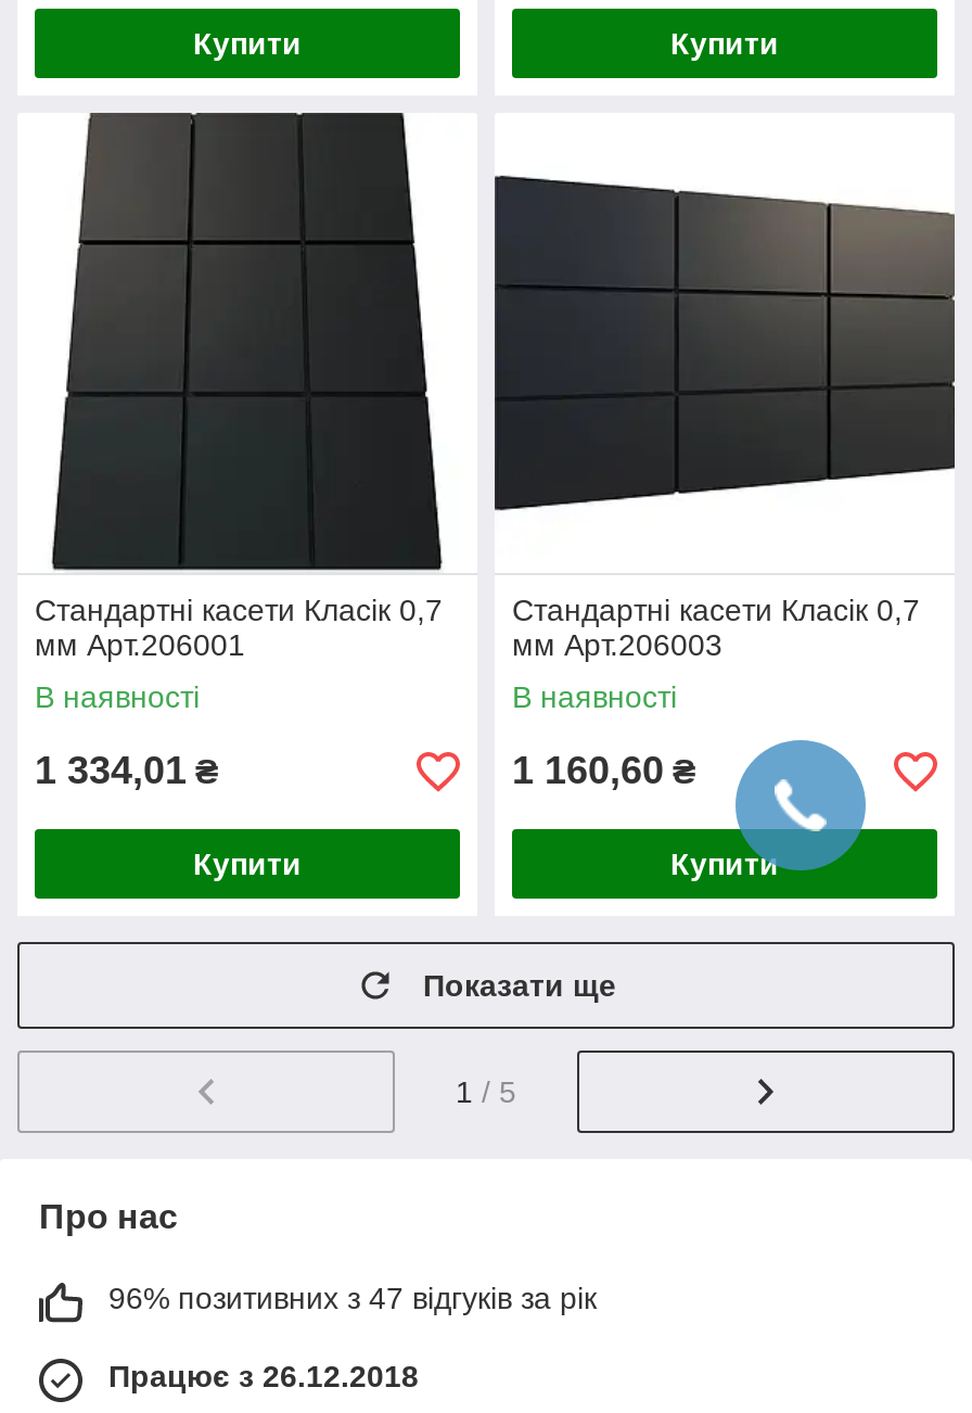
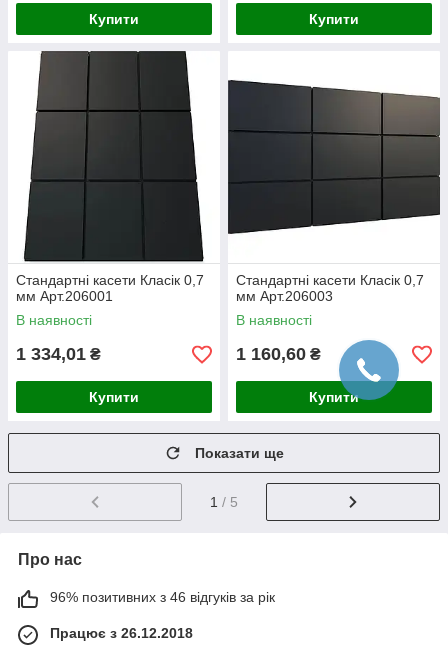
- 96% позитивних з 47 відгуків за рік
+ 96% позитивних з 46 відгуків за рік
